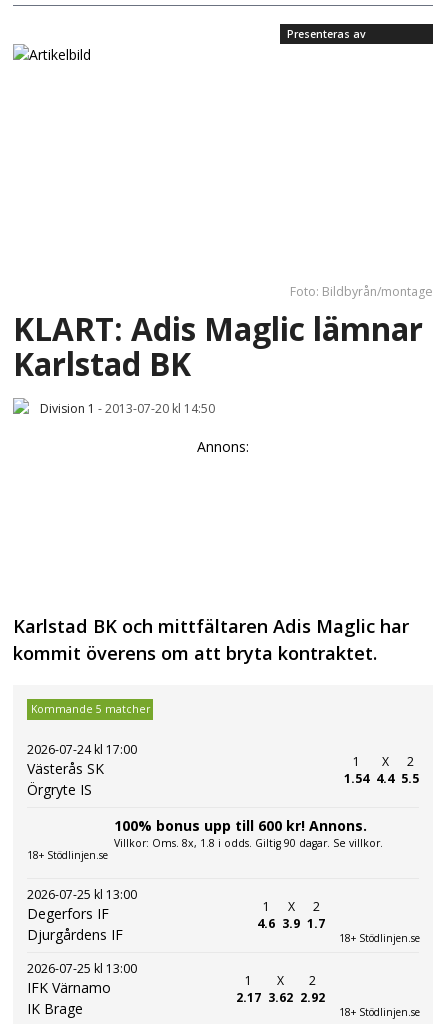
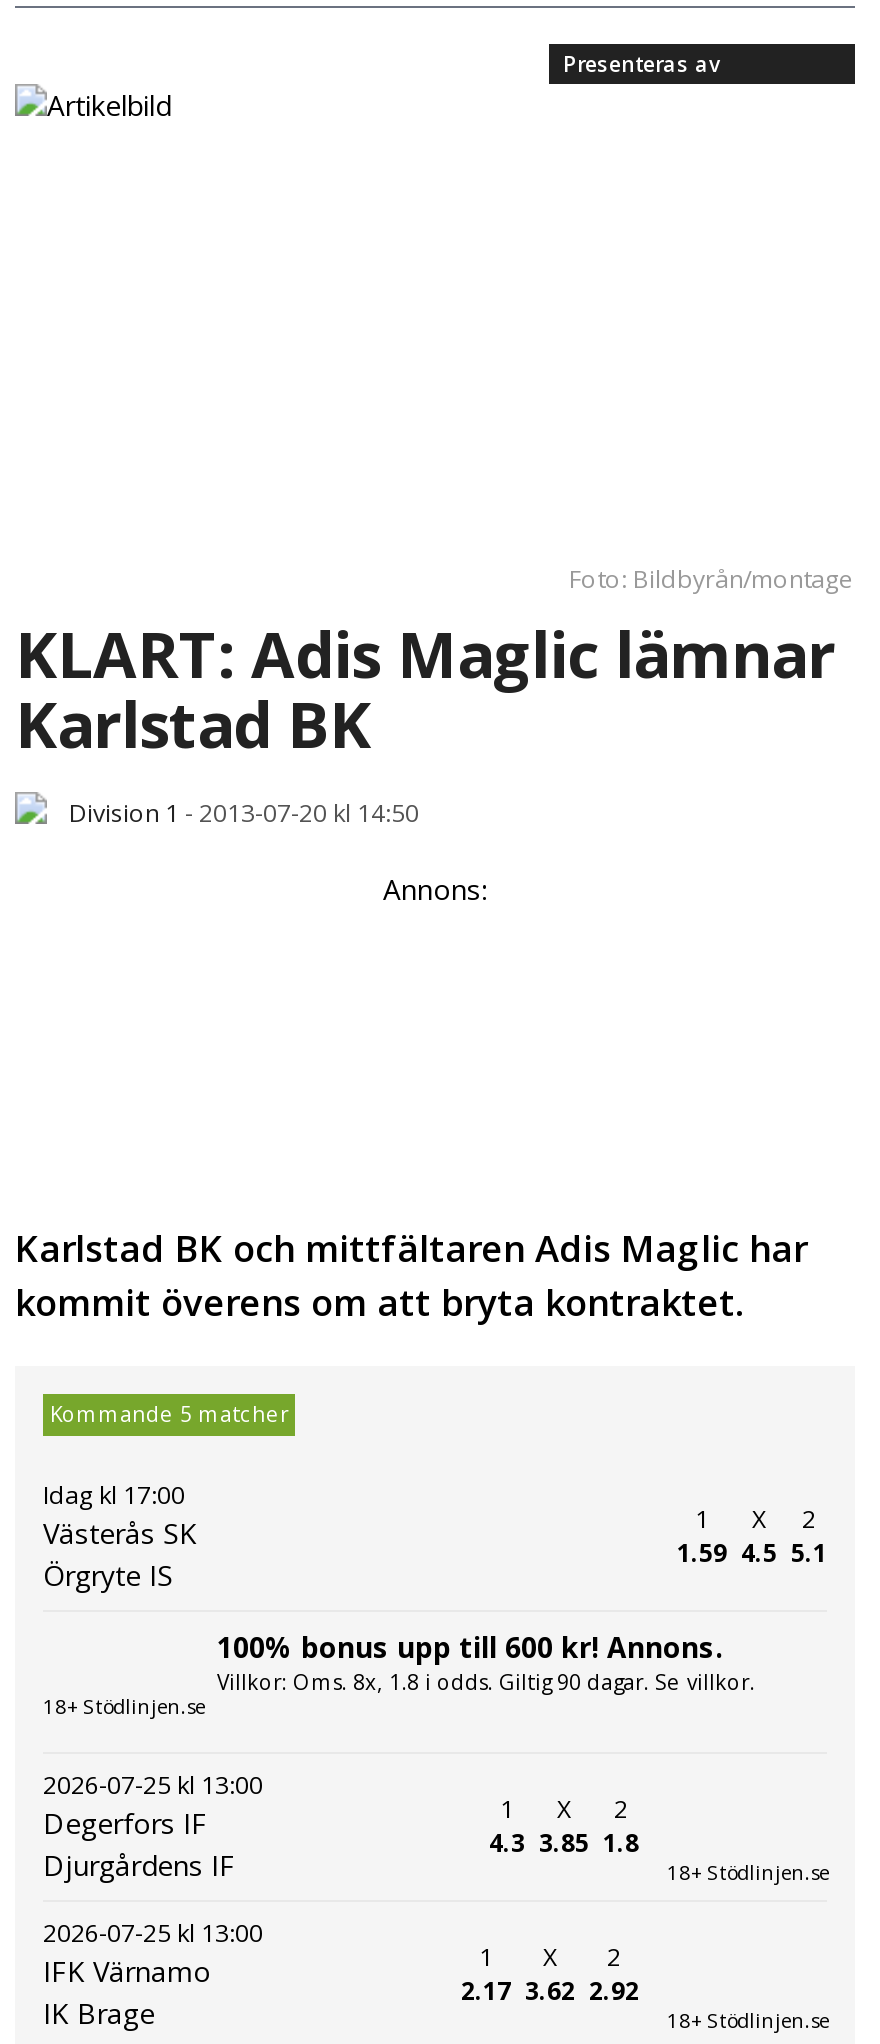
- 2026-07-24 kl 17:00
+ Idag kl 17:00

- 1.54
+ 1.59

- 4.4
+ 4.5

- 5.5
+ 5.1

- 4.6
+ 4.3

- 3.9
+ 3.85

- 1.7
+ 1.8
